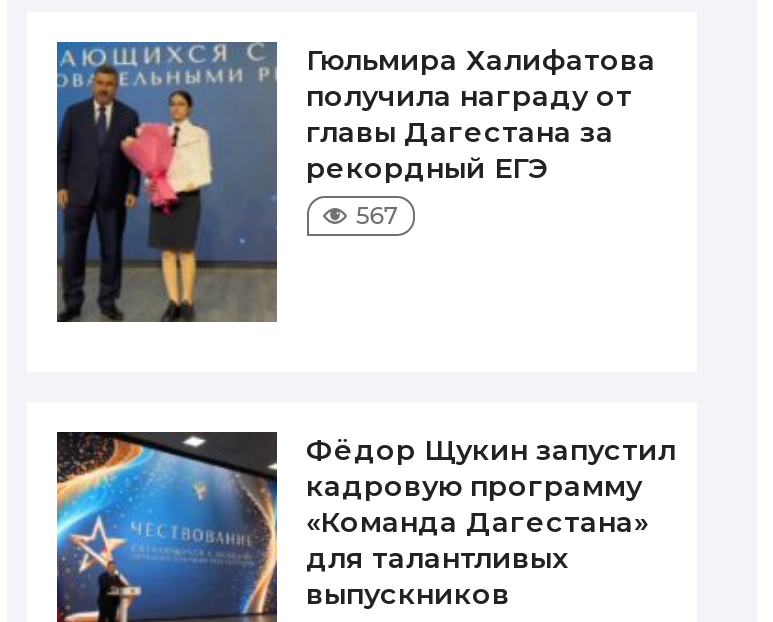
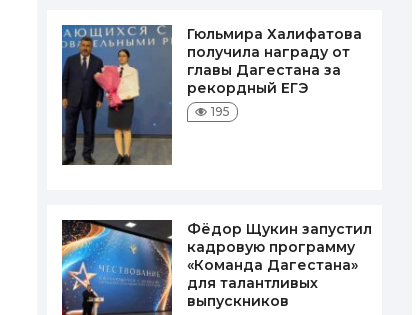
- 567
+ 195
